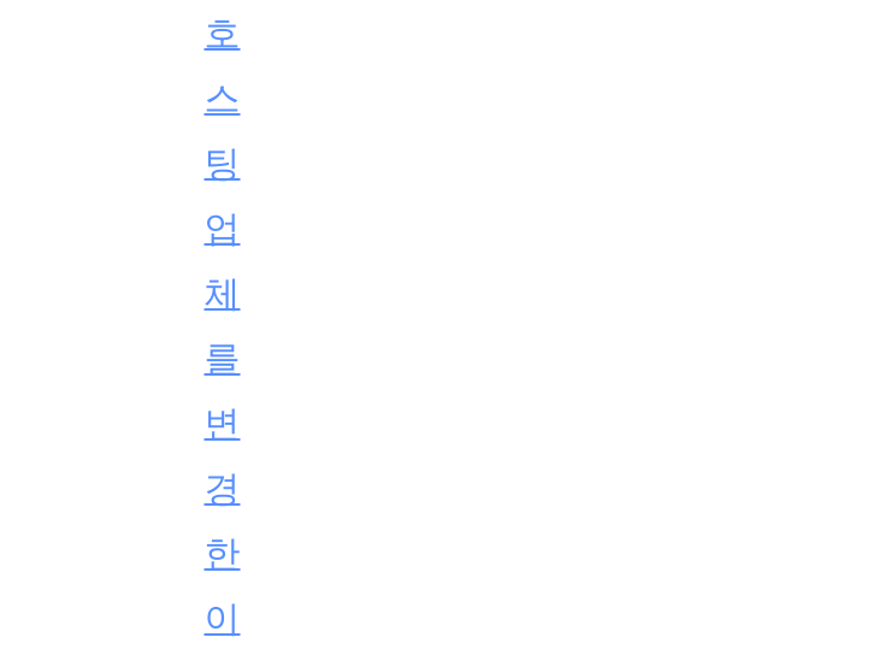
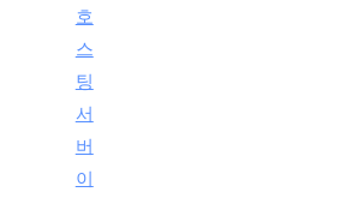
- 업
- 체
- 를
- 변
- 경
- 한
+ 서
+ 버
